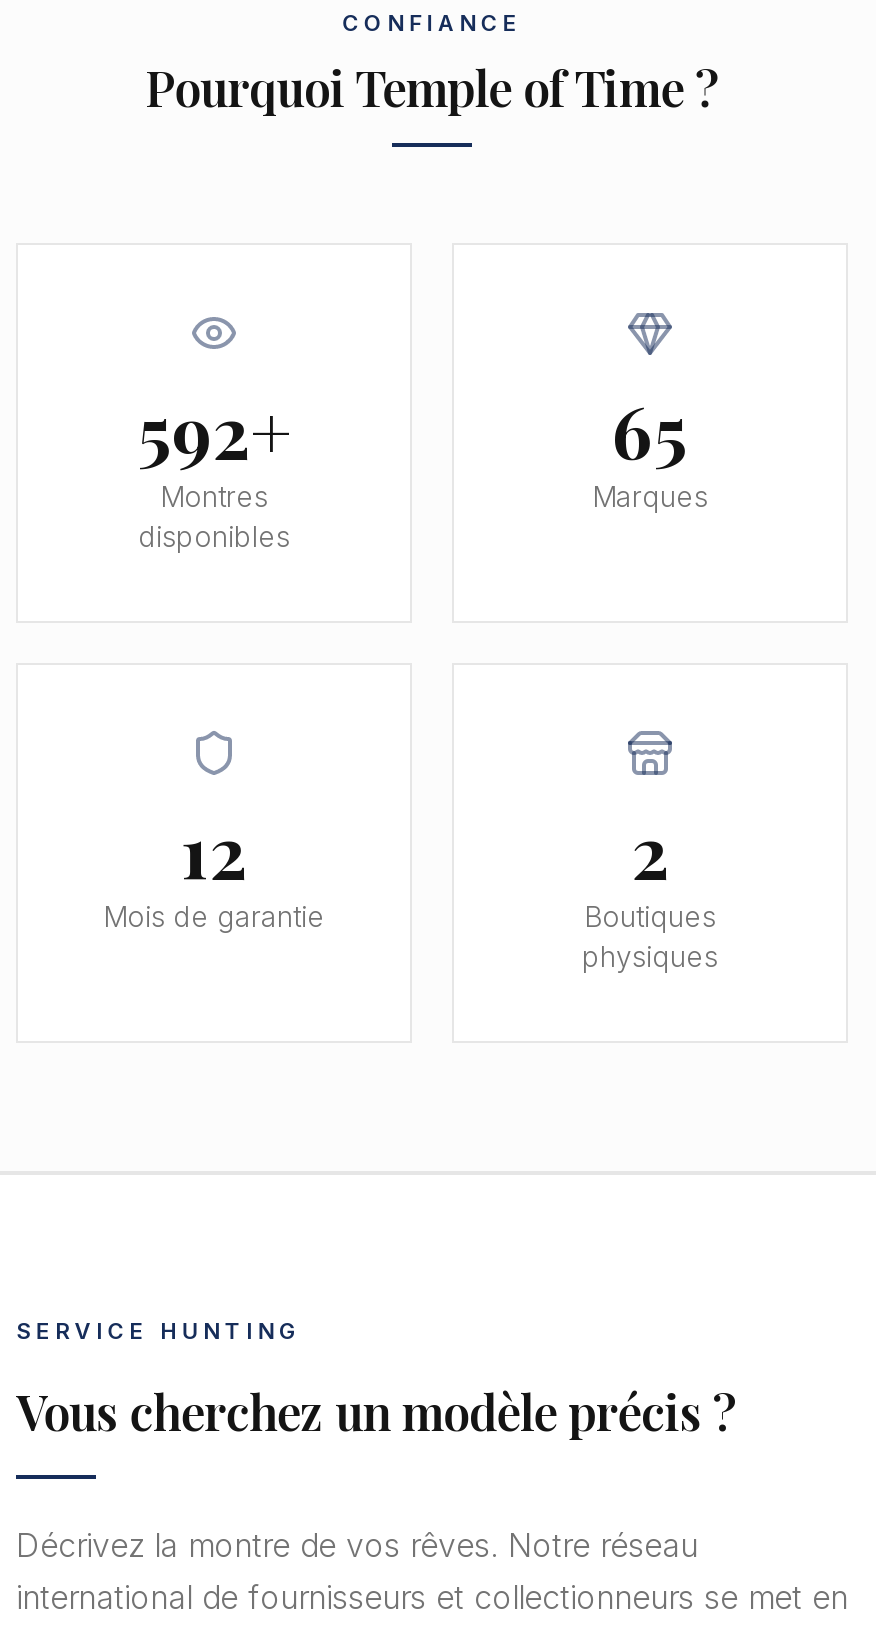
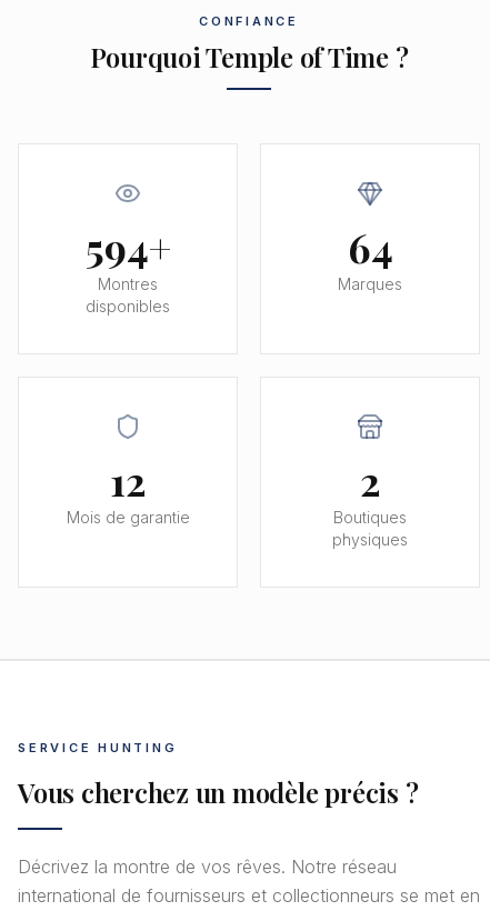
- 592+
+ 594+

- 65
+ 64
